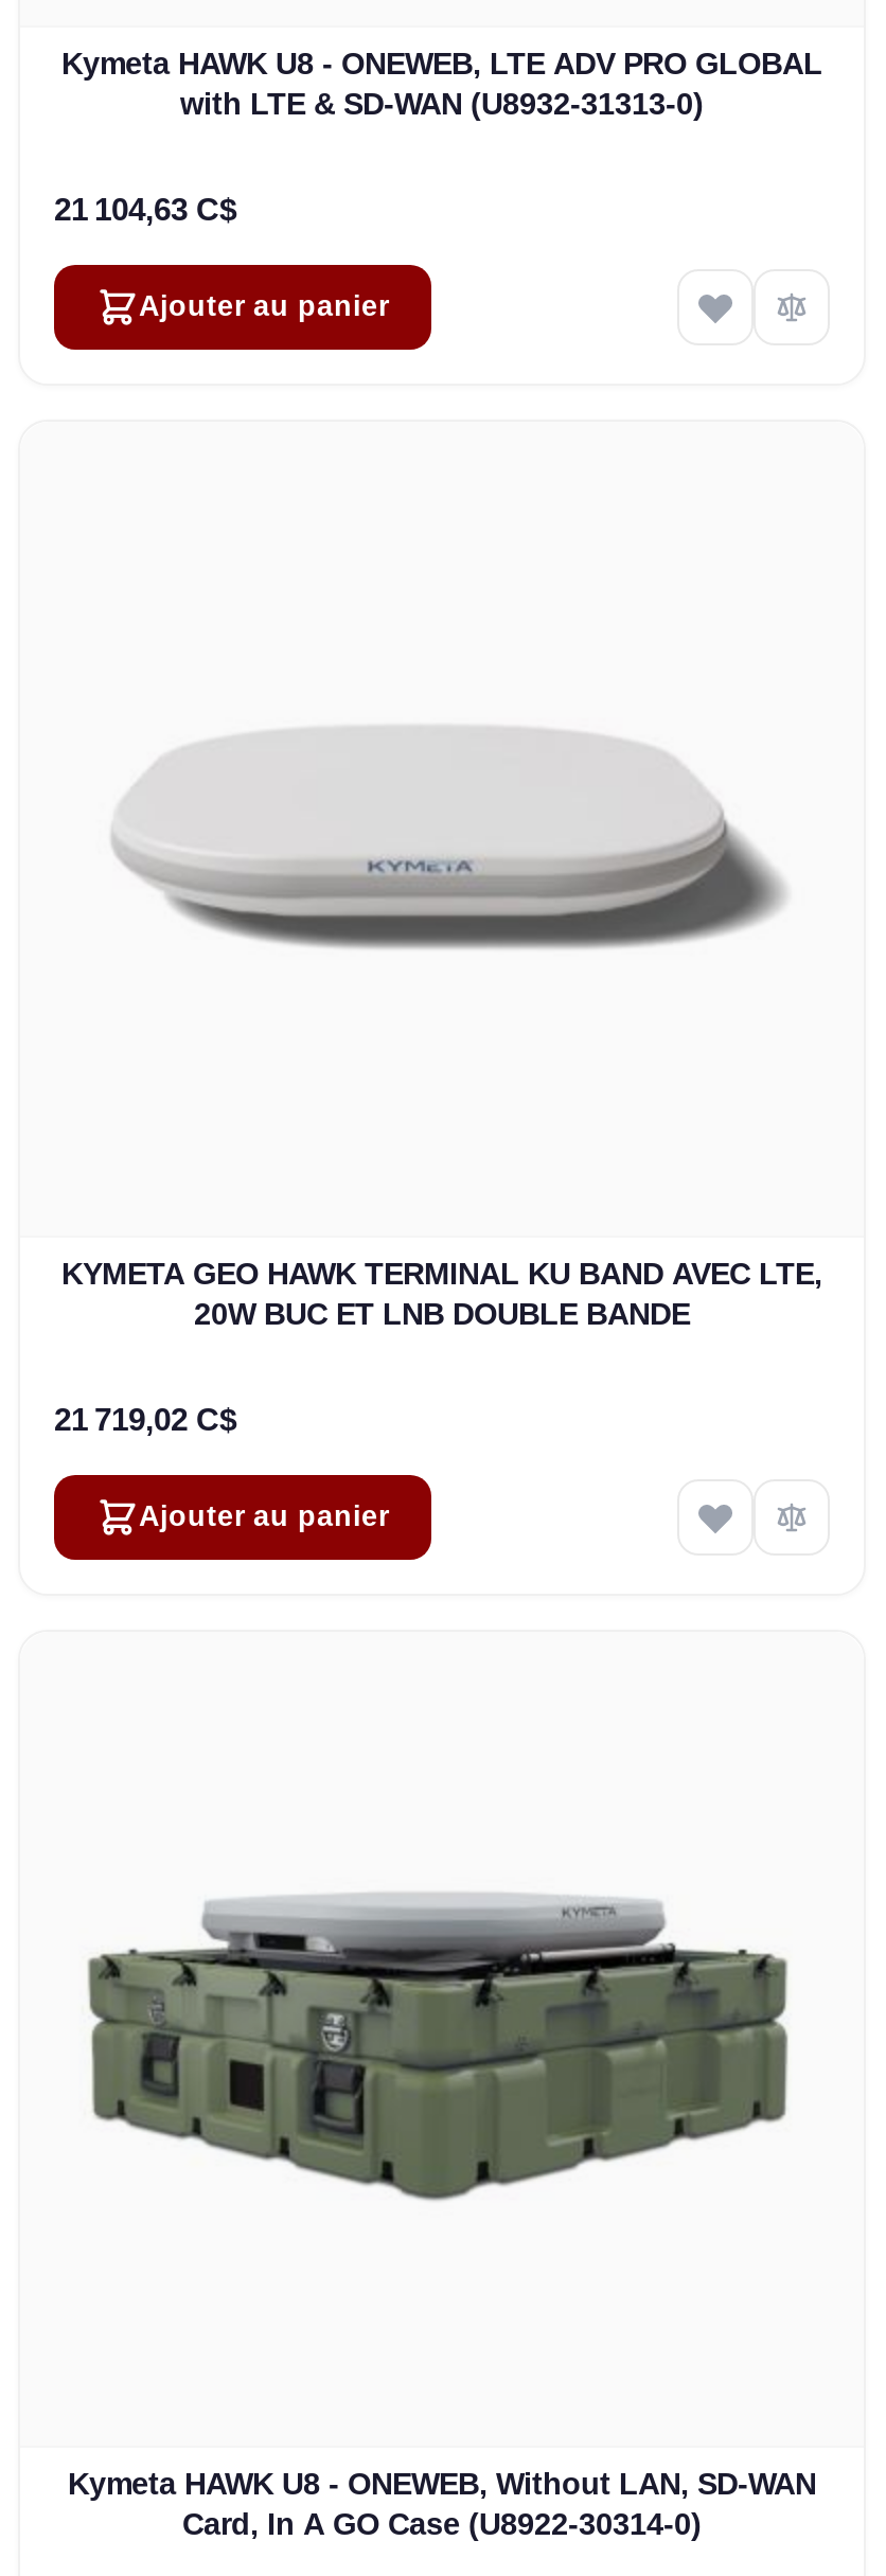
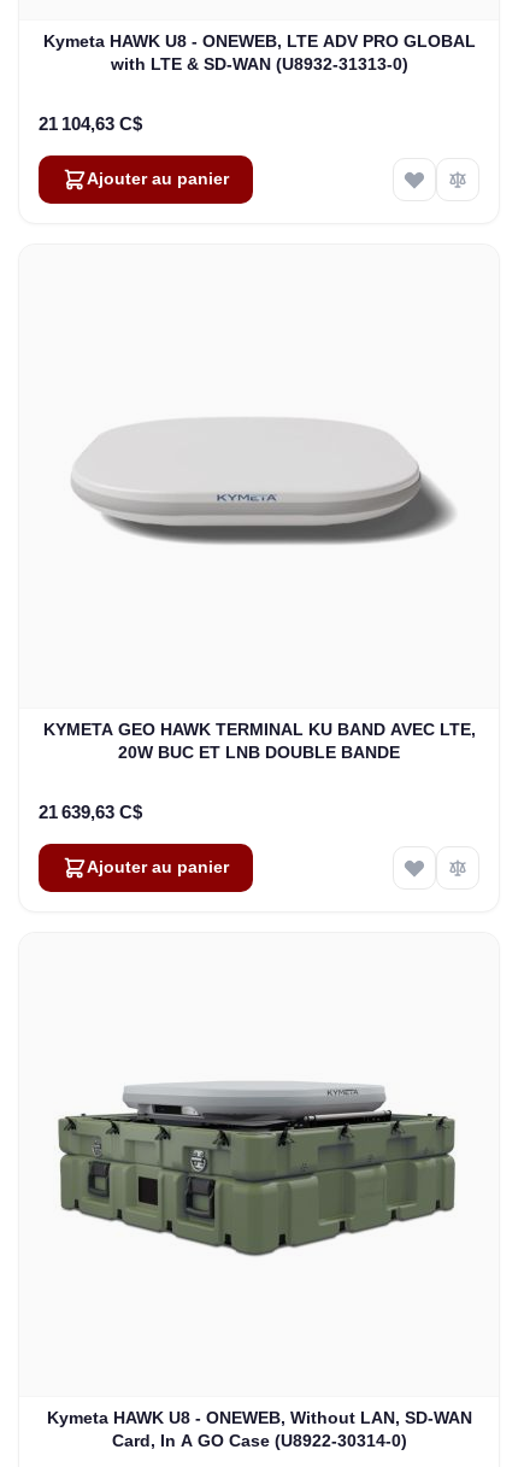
- 21 719,02 C$
+ 21 639,63 C$
